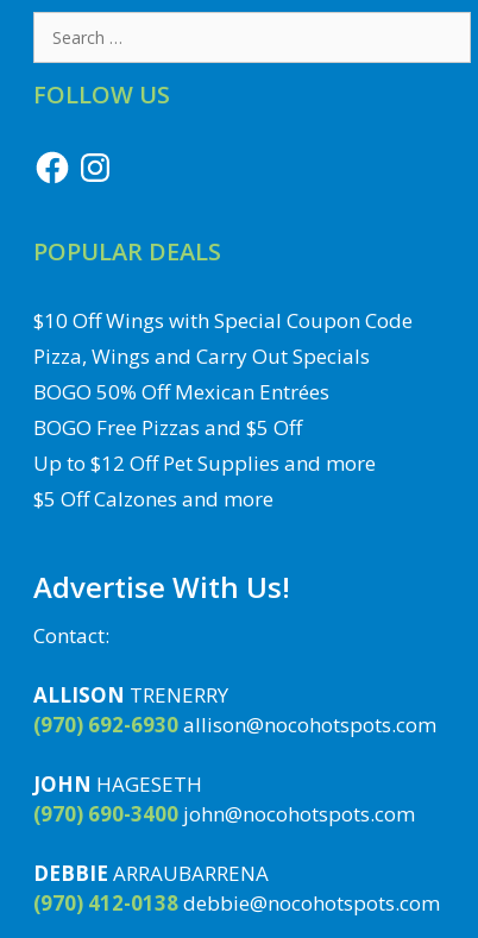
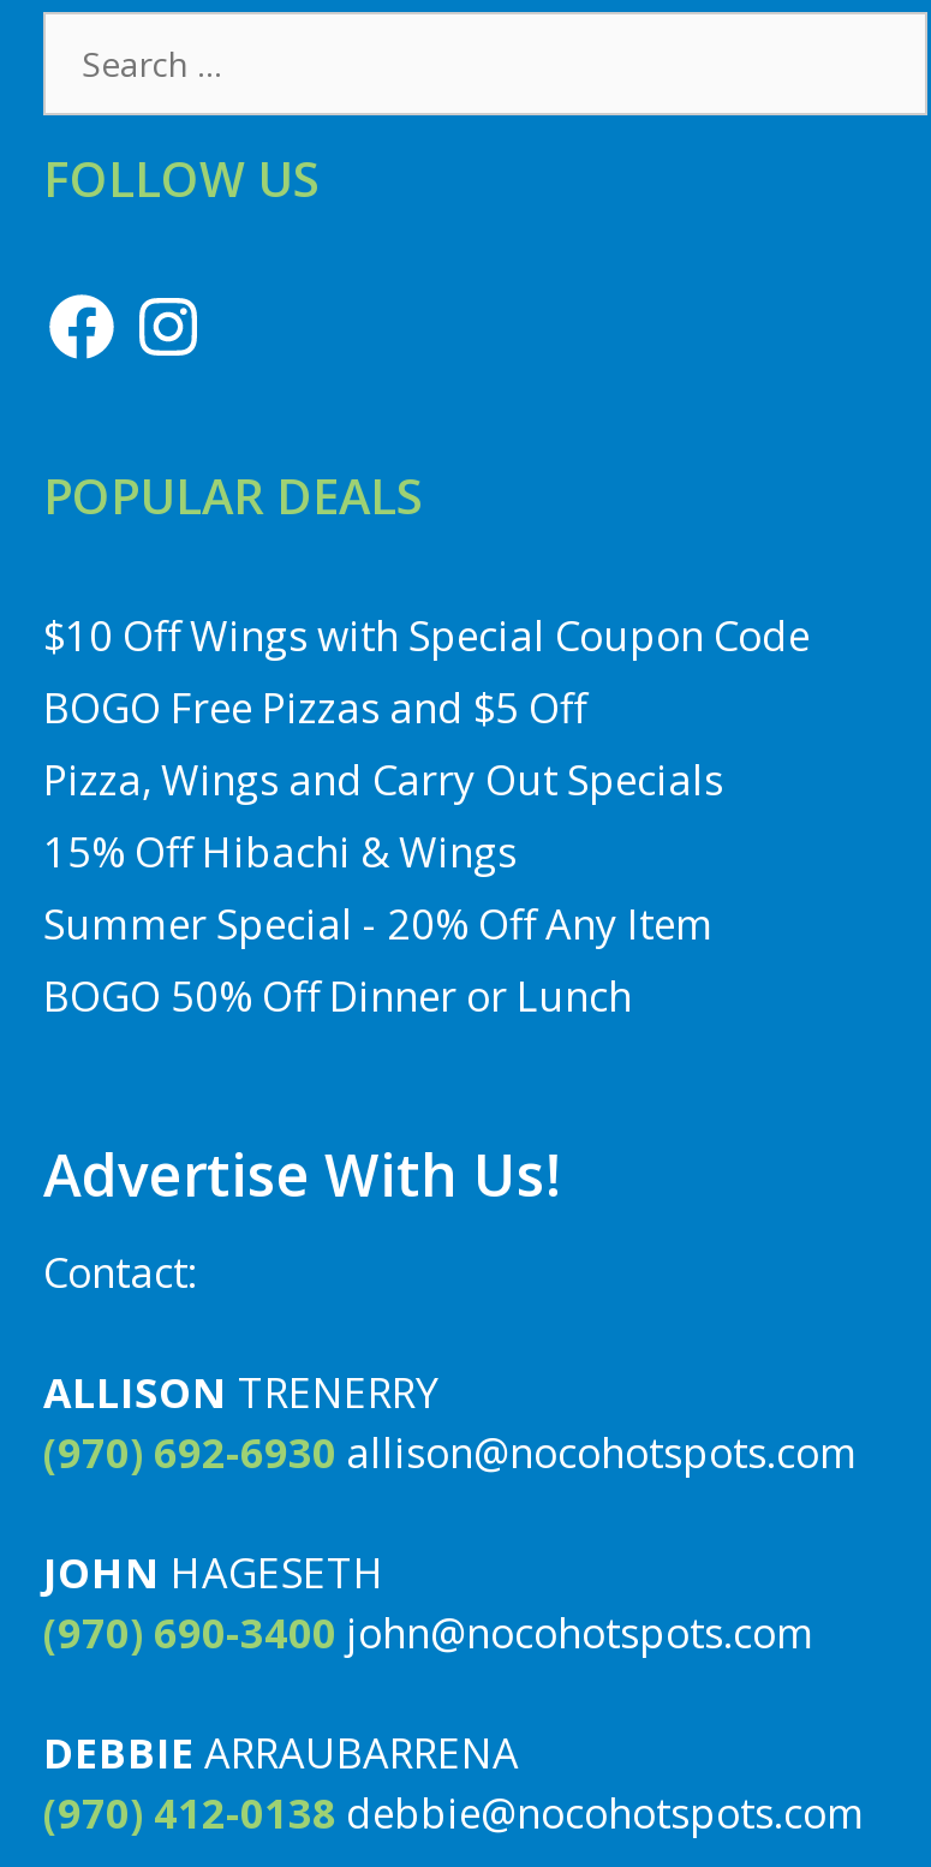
moved down: Pizza, Wings and Carry Out Specials

- BOGO 50% Off Mexican Entrées
- Up to $12 Off Pet Supplies and more
- $5 Off Calzones and more
+ 15% Off Hibachi & Wings
+ Summer Special - 20% Off Any Item
+ BOGO 50% Off Dinner or Lunch

moved up: BOGO Free Pizzas and $5 Off
